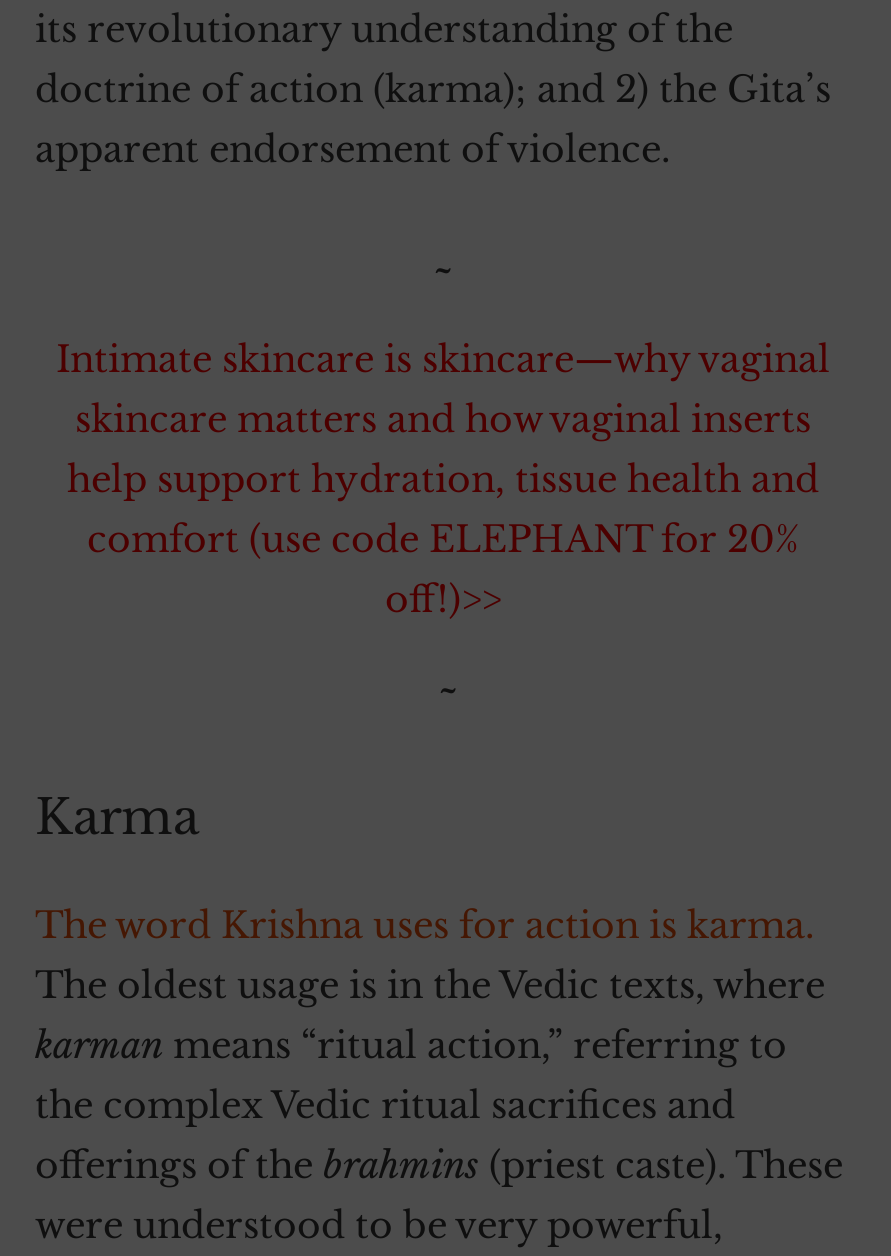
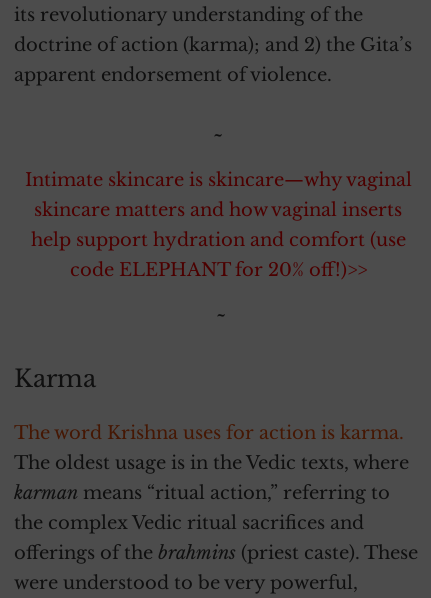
- help support hydration, tissue health and
- comfort (use code ELEPHANT for 20%
- off!)>>
+ help support hydration and comfort (use
+ code ELEPHANT for 20% off!)>>
